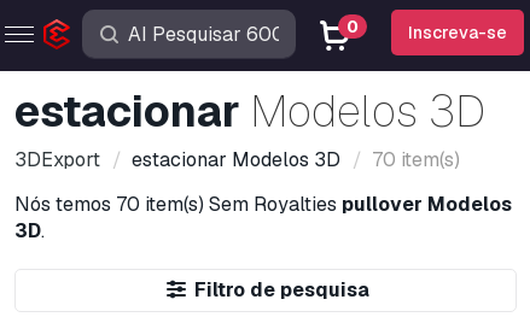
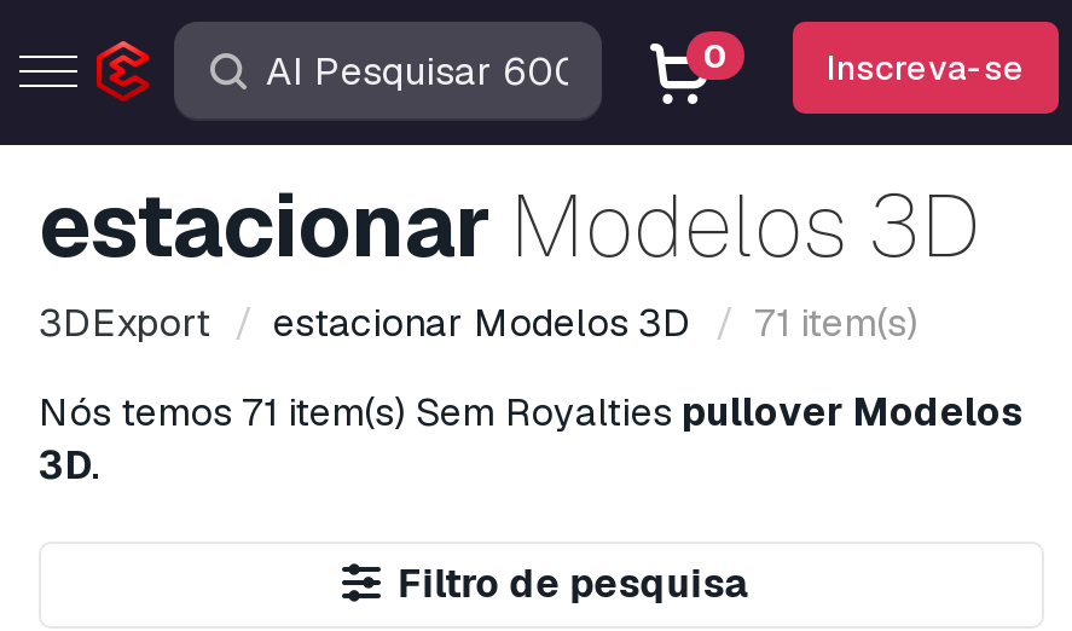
- 3DExport estacionar Modelos 3D 70 item(s)
+ 3DExport estacionar Modelos 3D 71 item(s)

- Nós temos 70 item(s) Sem Royalties pullover Modelos
+ Nós temos 71 item(s) Sem Royalties pullover Modelos
